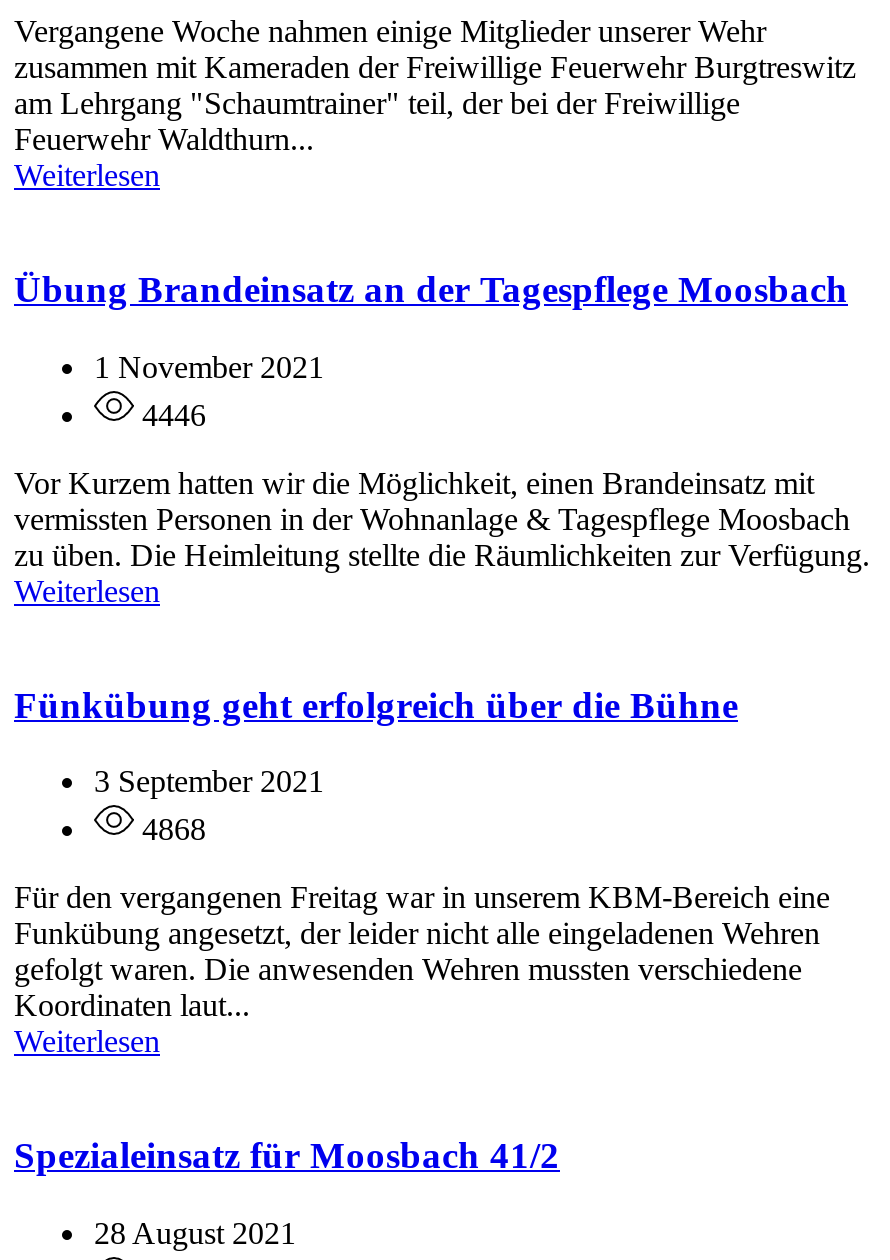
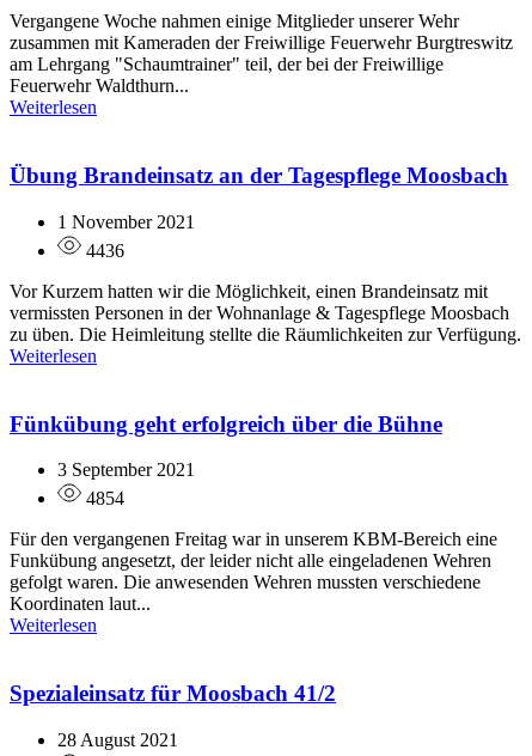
- 4446
+ 4436

- 4868
+ 4854
